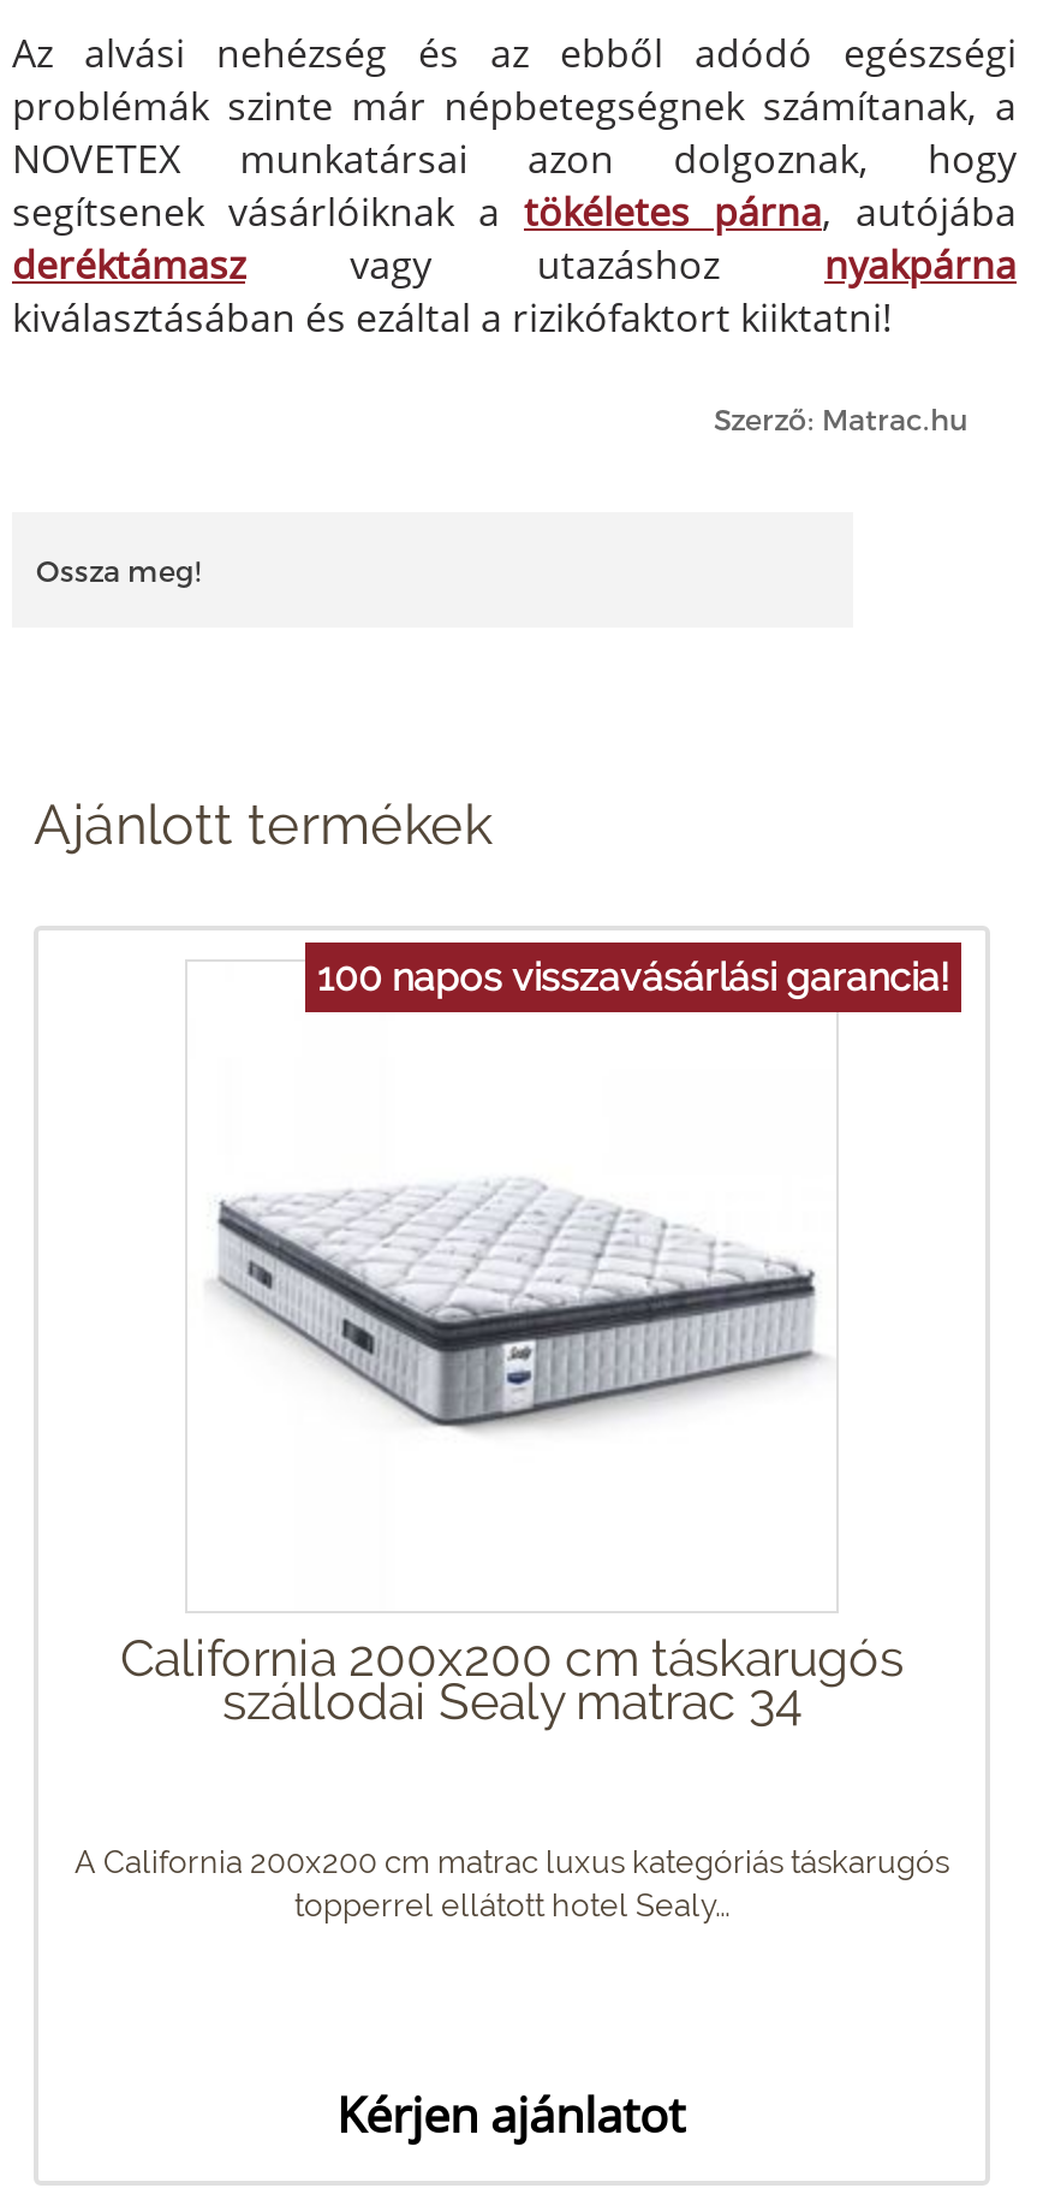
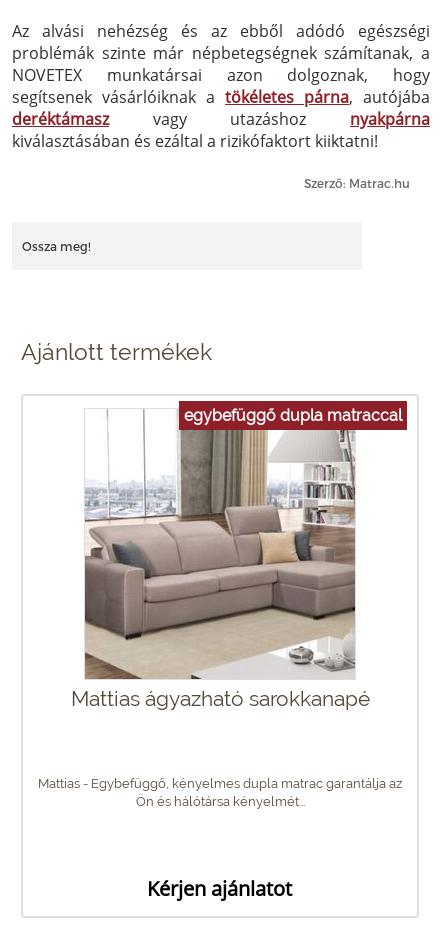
- 100 napos visszavásárlási garancia!
+ egybefüggő dupla matraccal

- [image]
- California 200x200 cm táskarugós
- szállodai Sealy matrac 34
+ [image]
+ Mattias ágyazható sarokkanapé

- A California 200x200 cm matrac luxus kategóriás táskarugós
- topperrel ellátott hotel Sealy...
+ Mattias - Egybefüggő, kényelmes dupla matrac garantálja az
+ Ön és hálótársa kényelmét...
